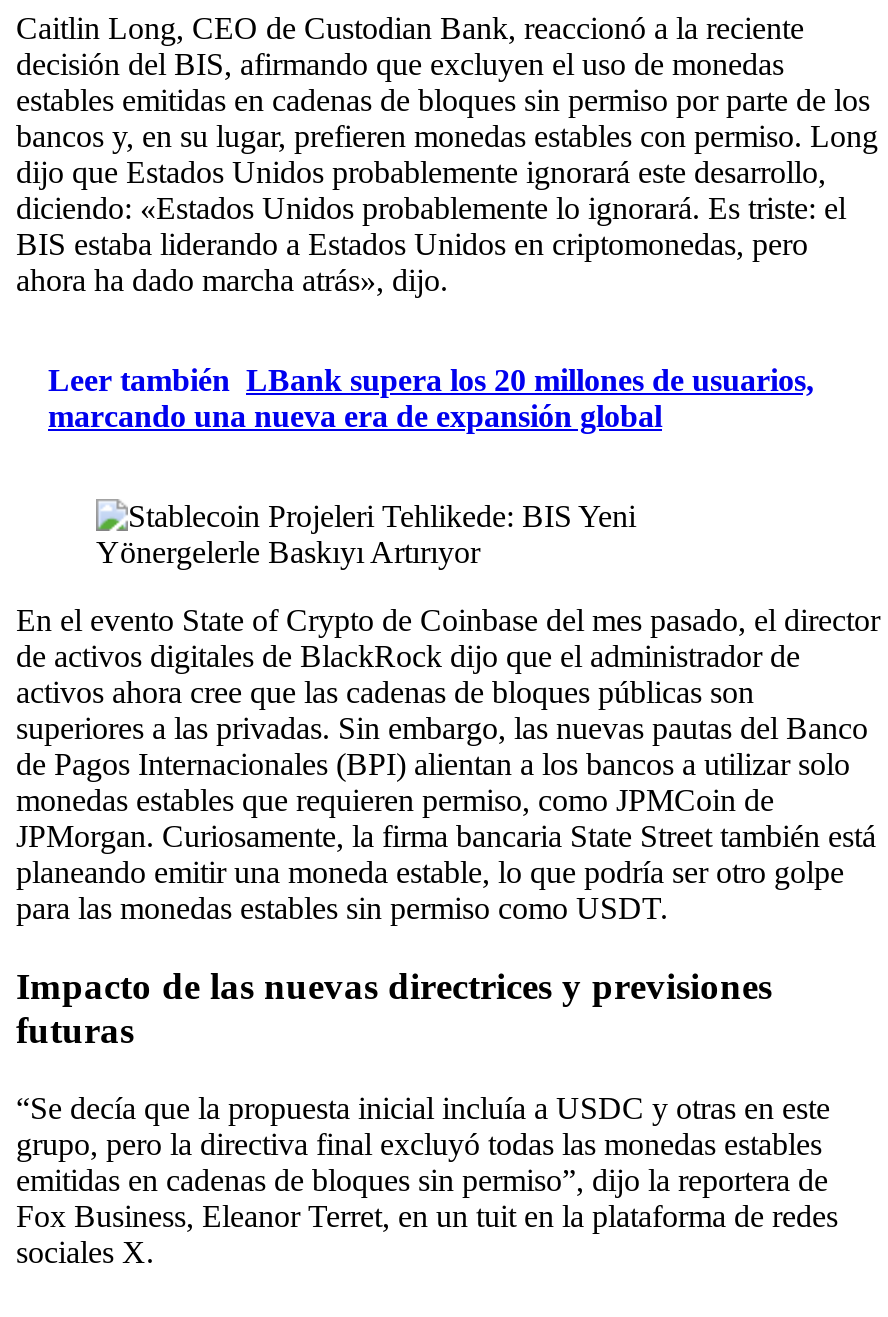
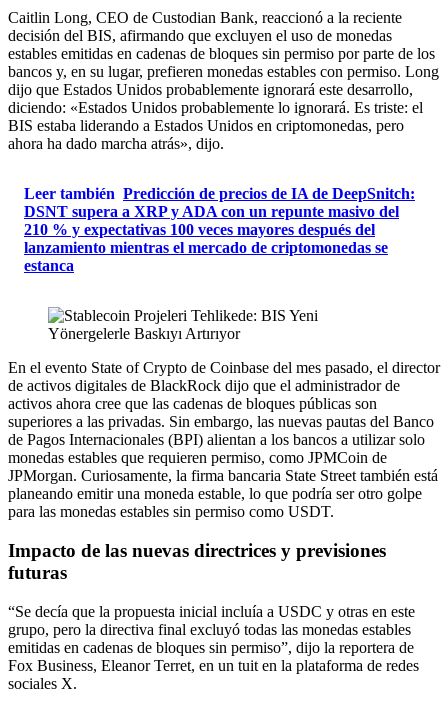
- Leer también LBank supera los 20 millones de usuarios,
- marcando una nueva era de expansión global
+ Leer también Predicción de precios de IA de DeepSnitch:
+ DSNT supera a XRP y ADA con un repunte masivo del
+ 210 % y expectativas 100 veces mayores después del
+ lanzamiento mientras el mercado de criptomonedas se
+ estanca
